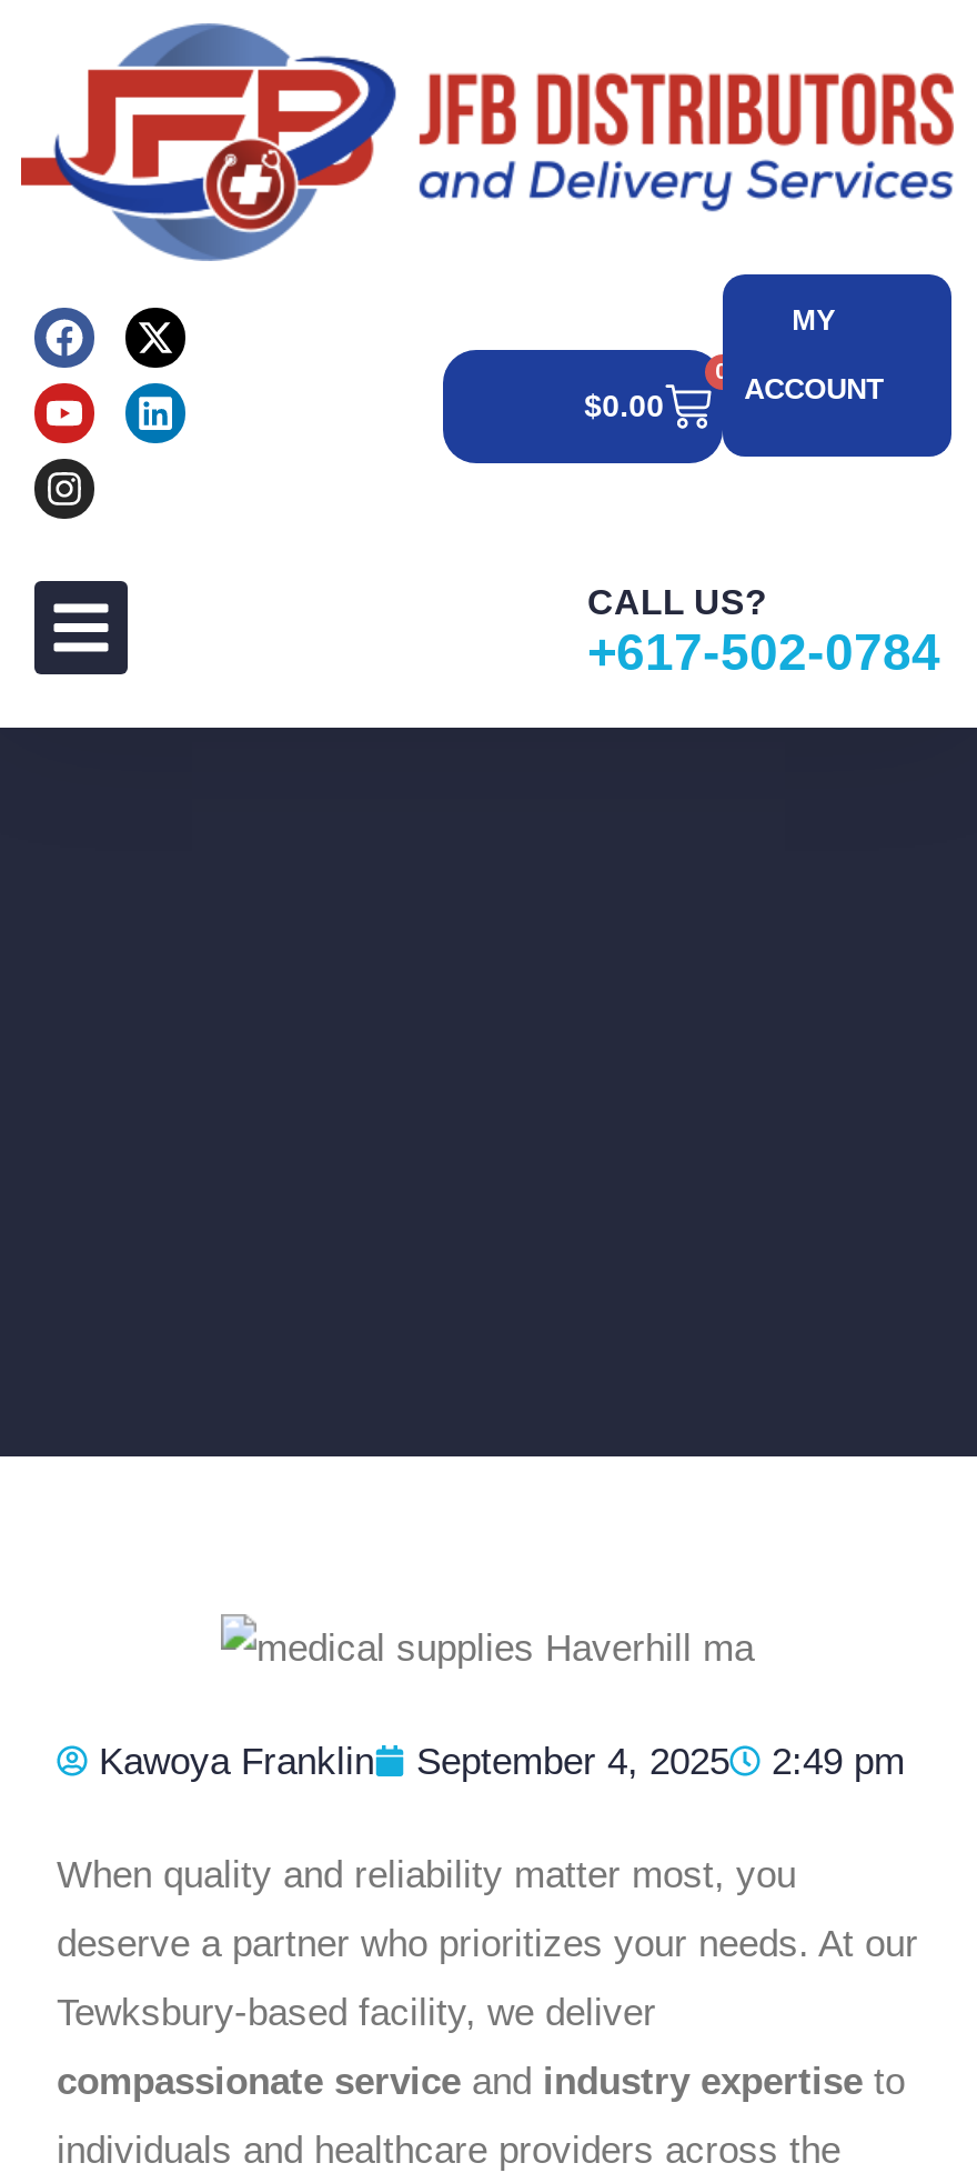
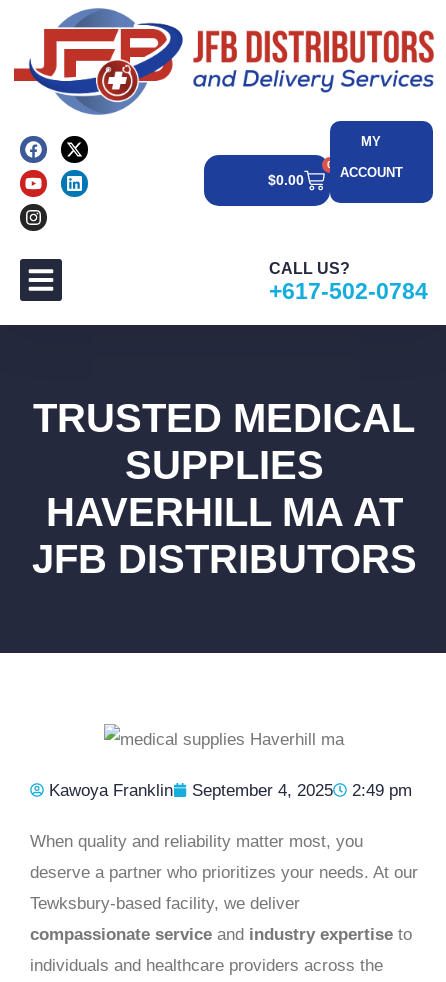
+ TRUSTED MEDICAL
+ SUPPLIES
+ HAVERHILL MA AT
+ JFB DISTRIBUTORS
